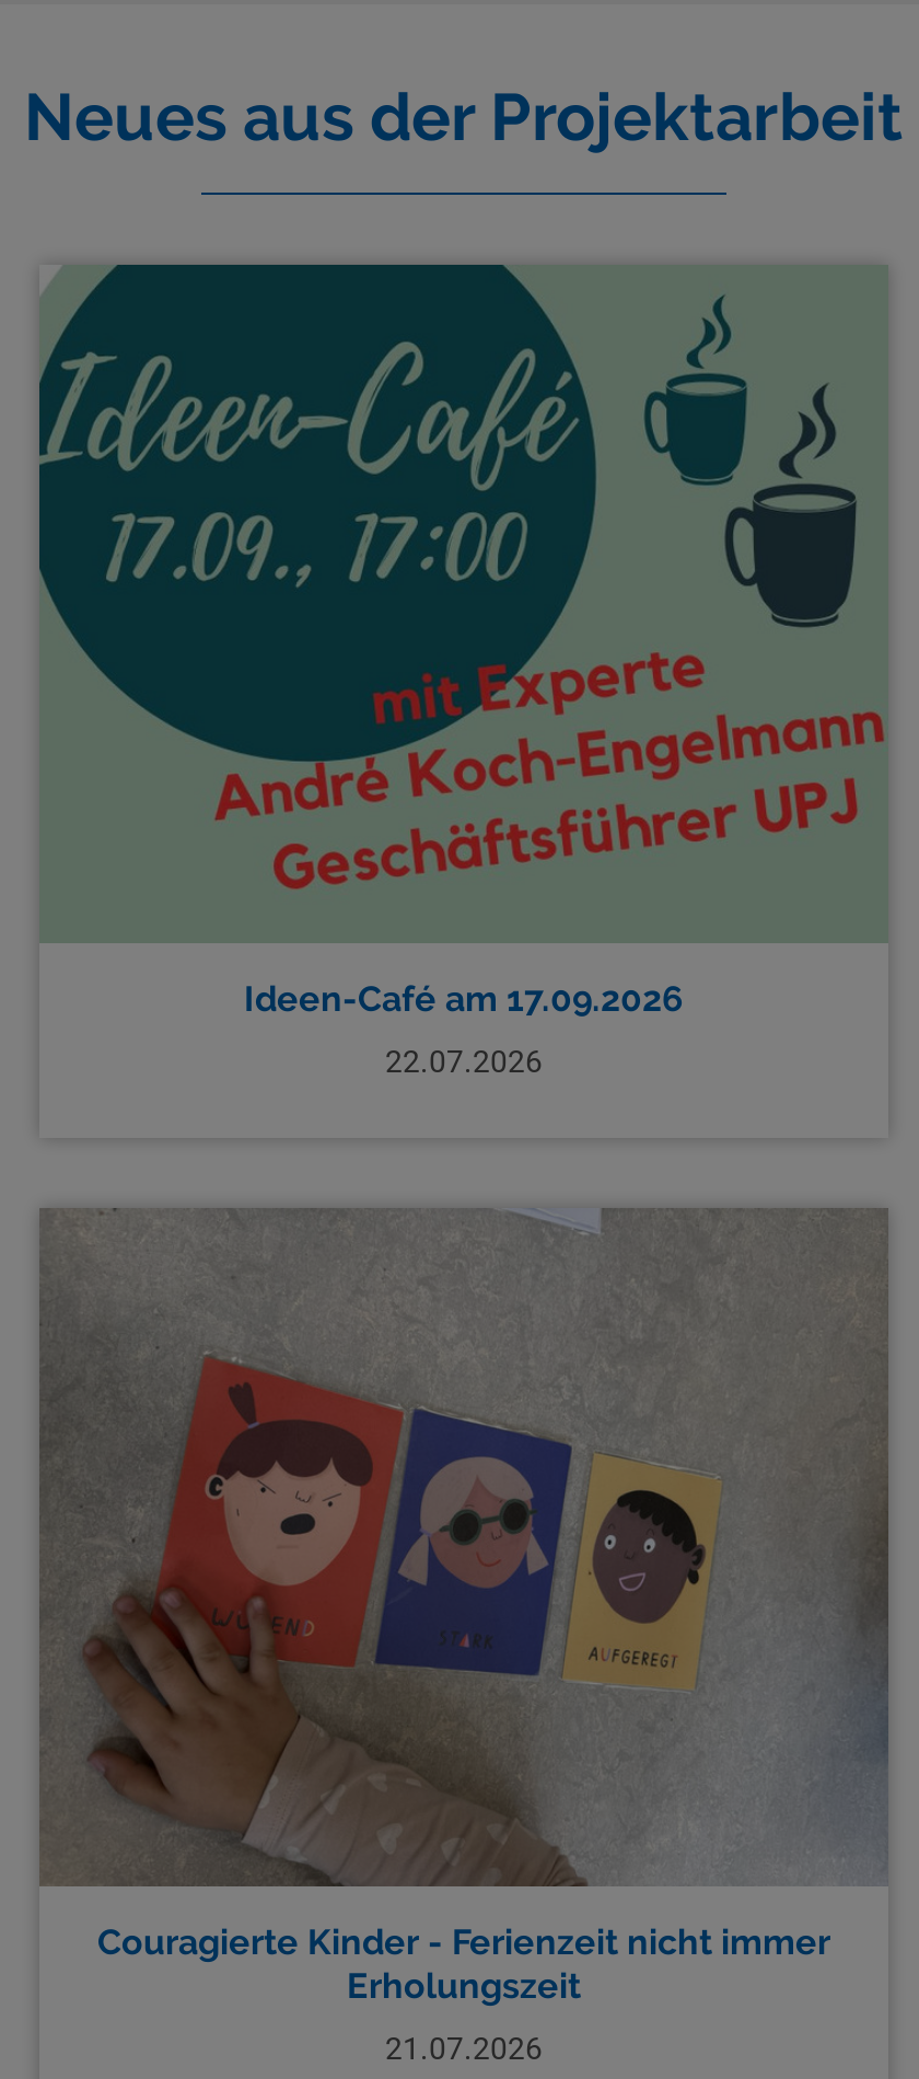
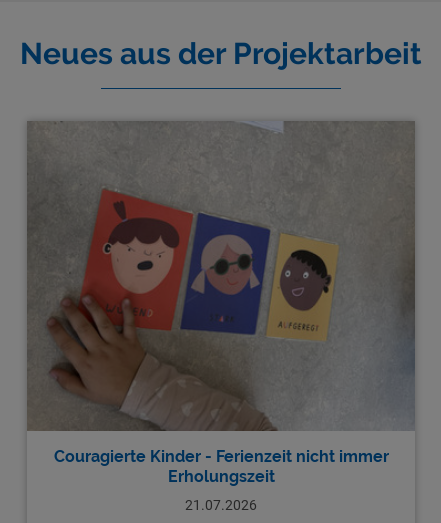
- [image]
- Ideen-Café am 17.09.2026
- 22.07.2026
